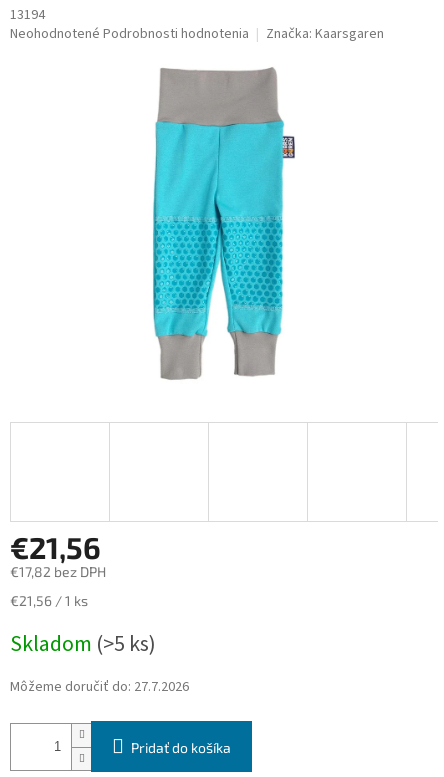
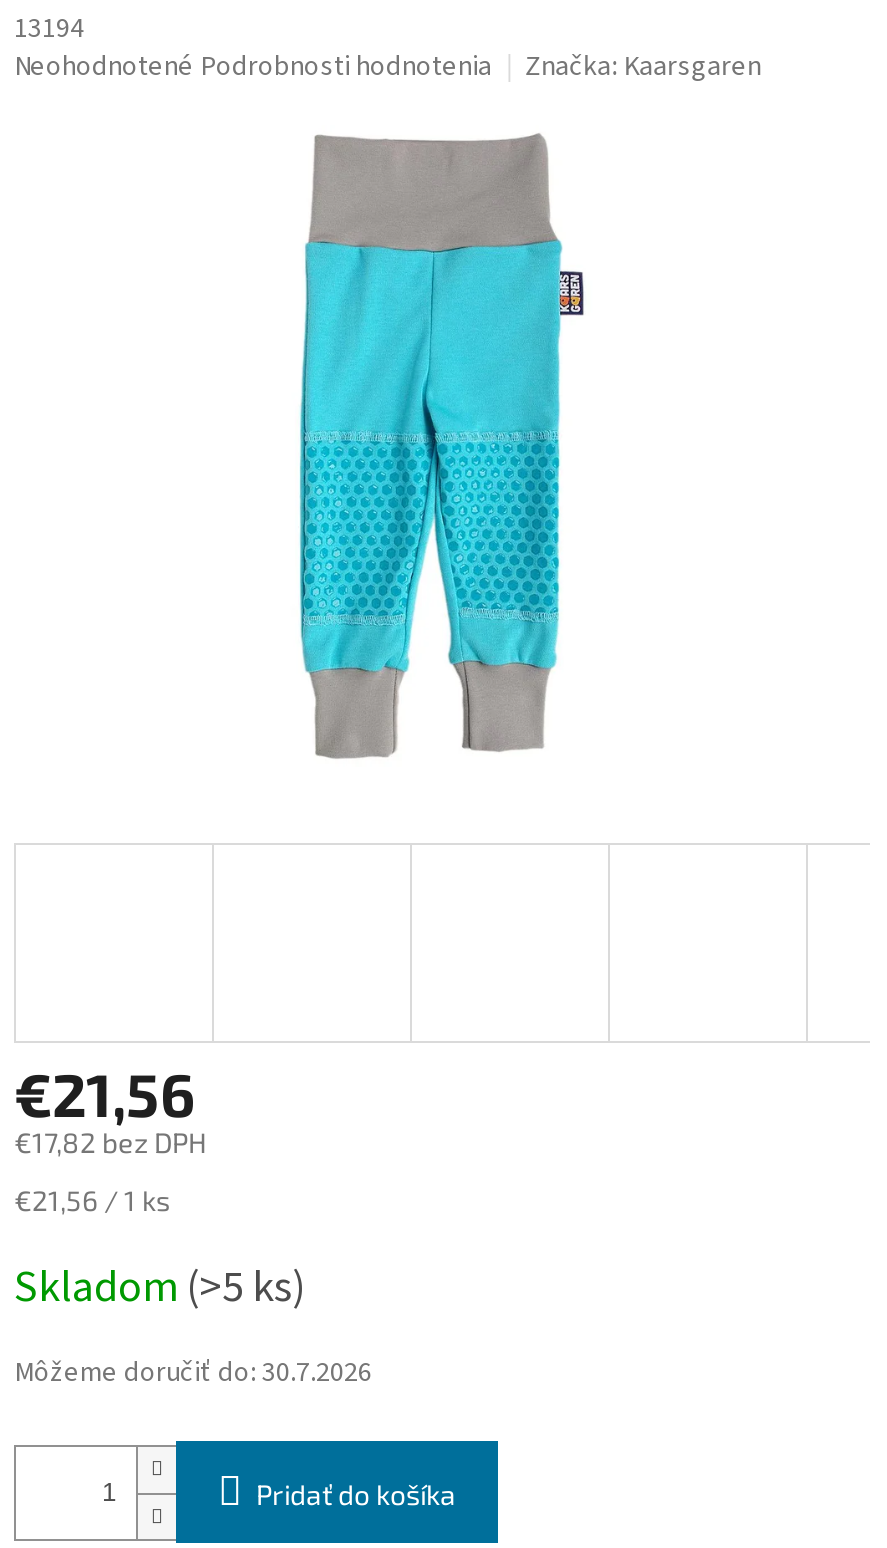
- Môžeme doručiť do: 27.7.2026
+ Môžeme doručiť do: 30.7.2026
